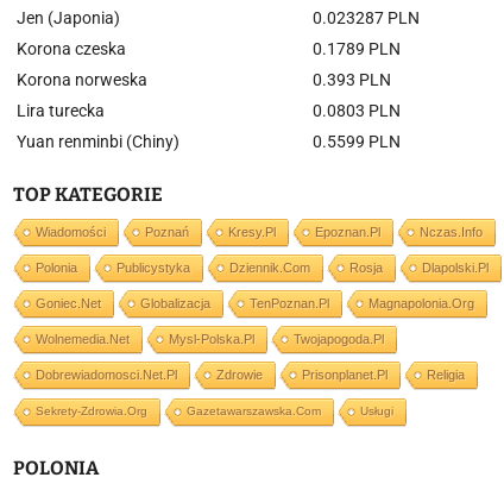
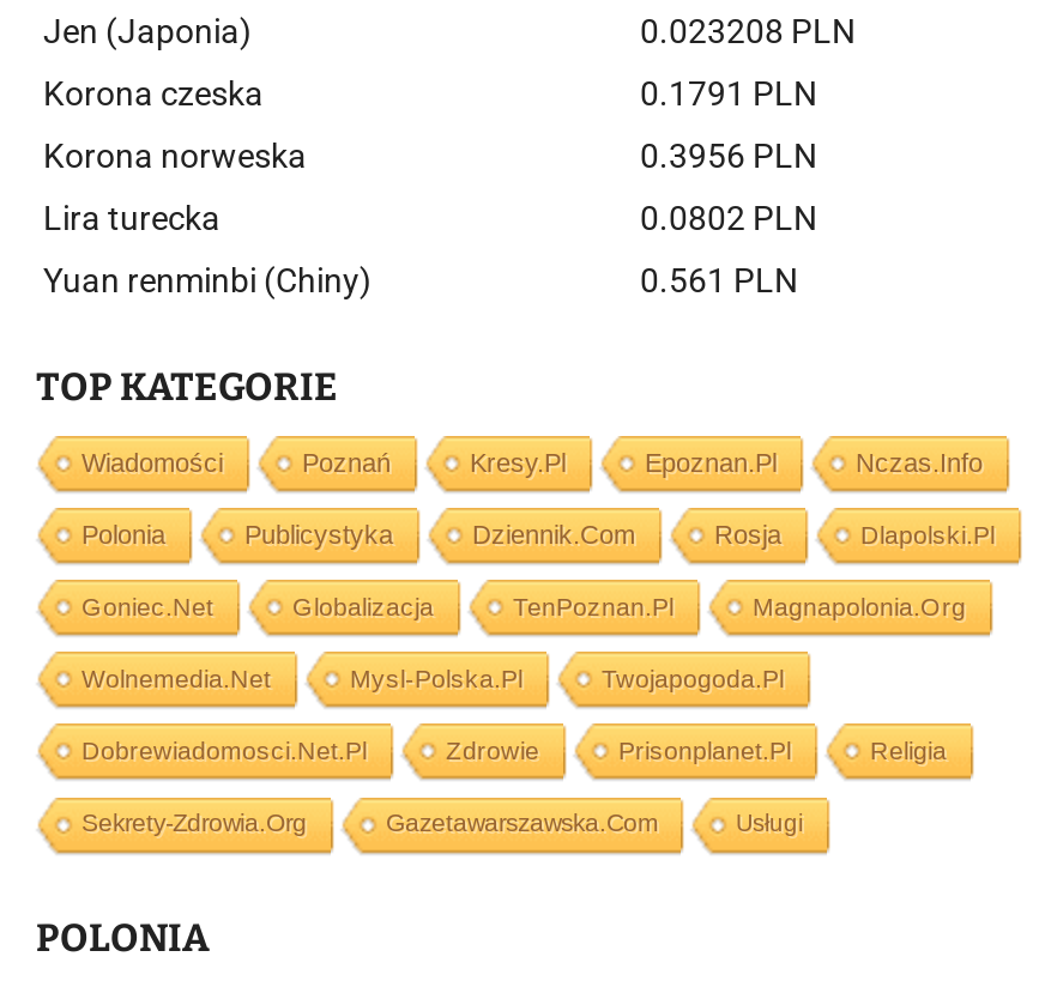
- 0.023287 PLN
+ 0.023208 PLN

- 0.1789 PLN
+ 0.1791 PLN

- 0.393 PLN
+ 0.3956 PLN

- 0.0803 PLN
+ 0.0802 PLN

- 0.5599 PLN
+ 0.561 PLN
